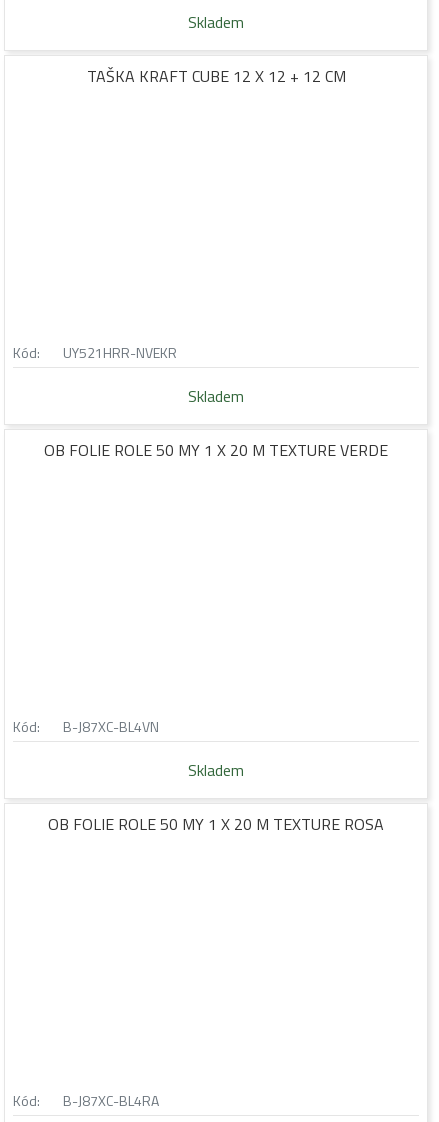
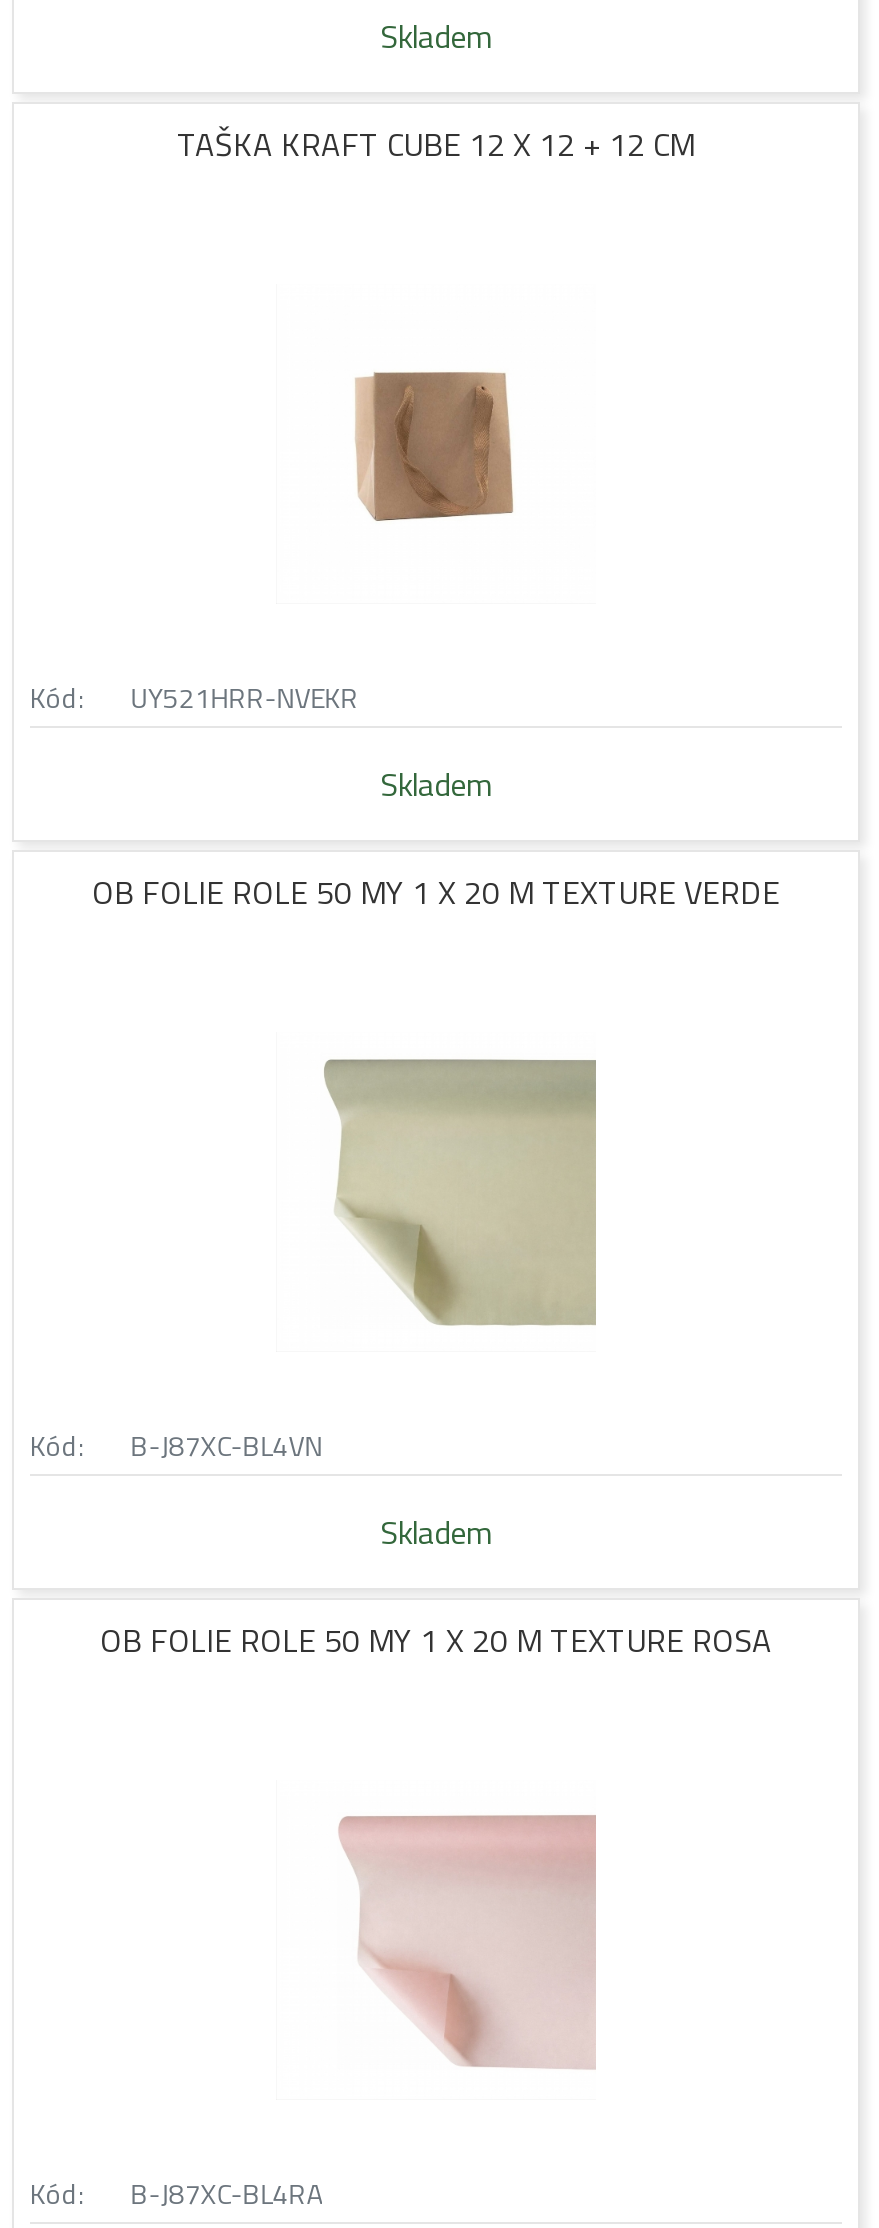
+ [image]

+ [image]

+ [image]
